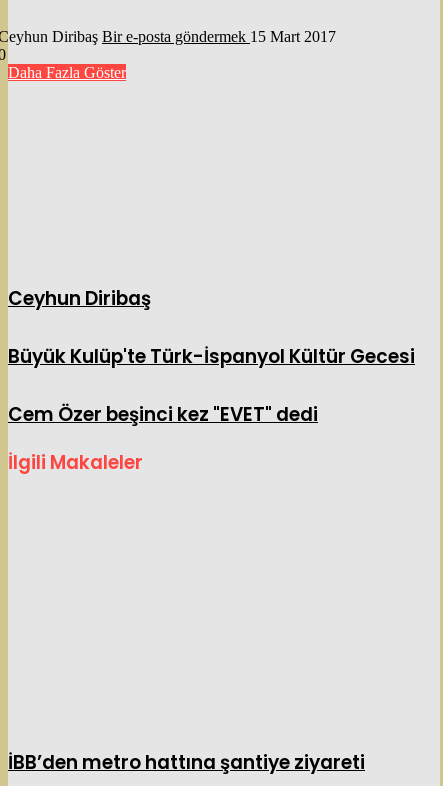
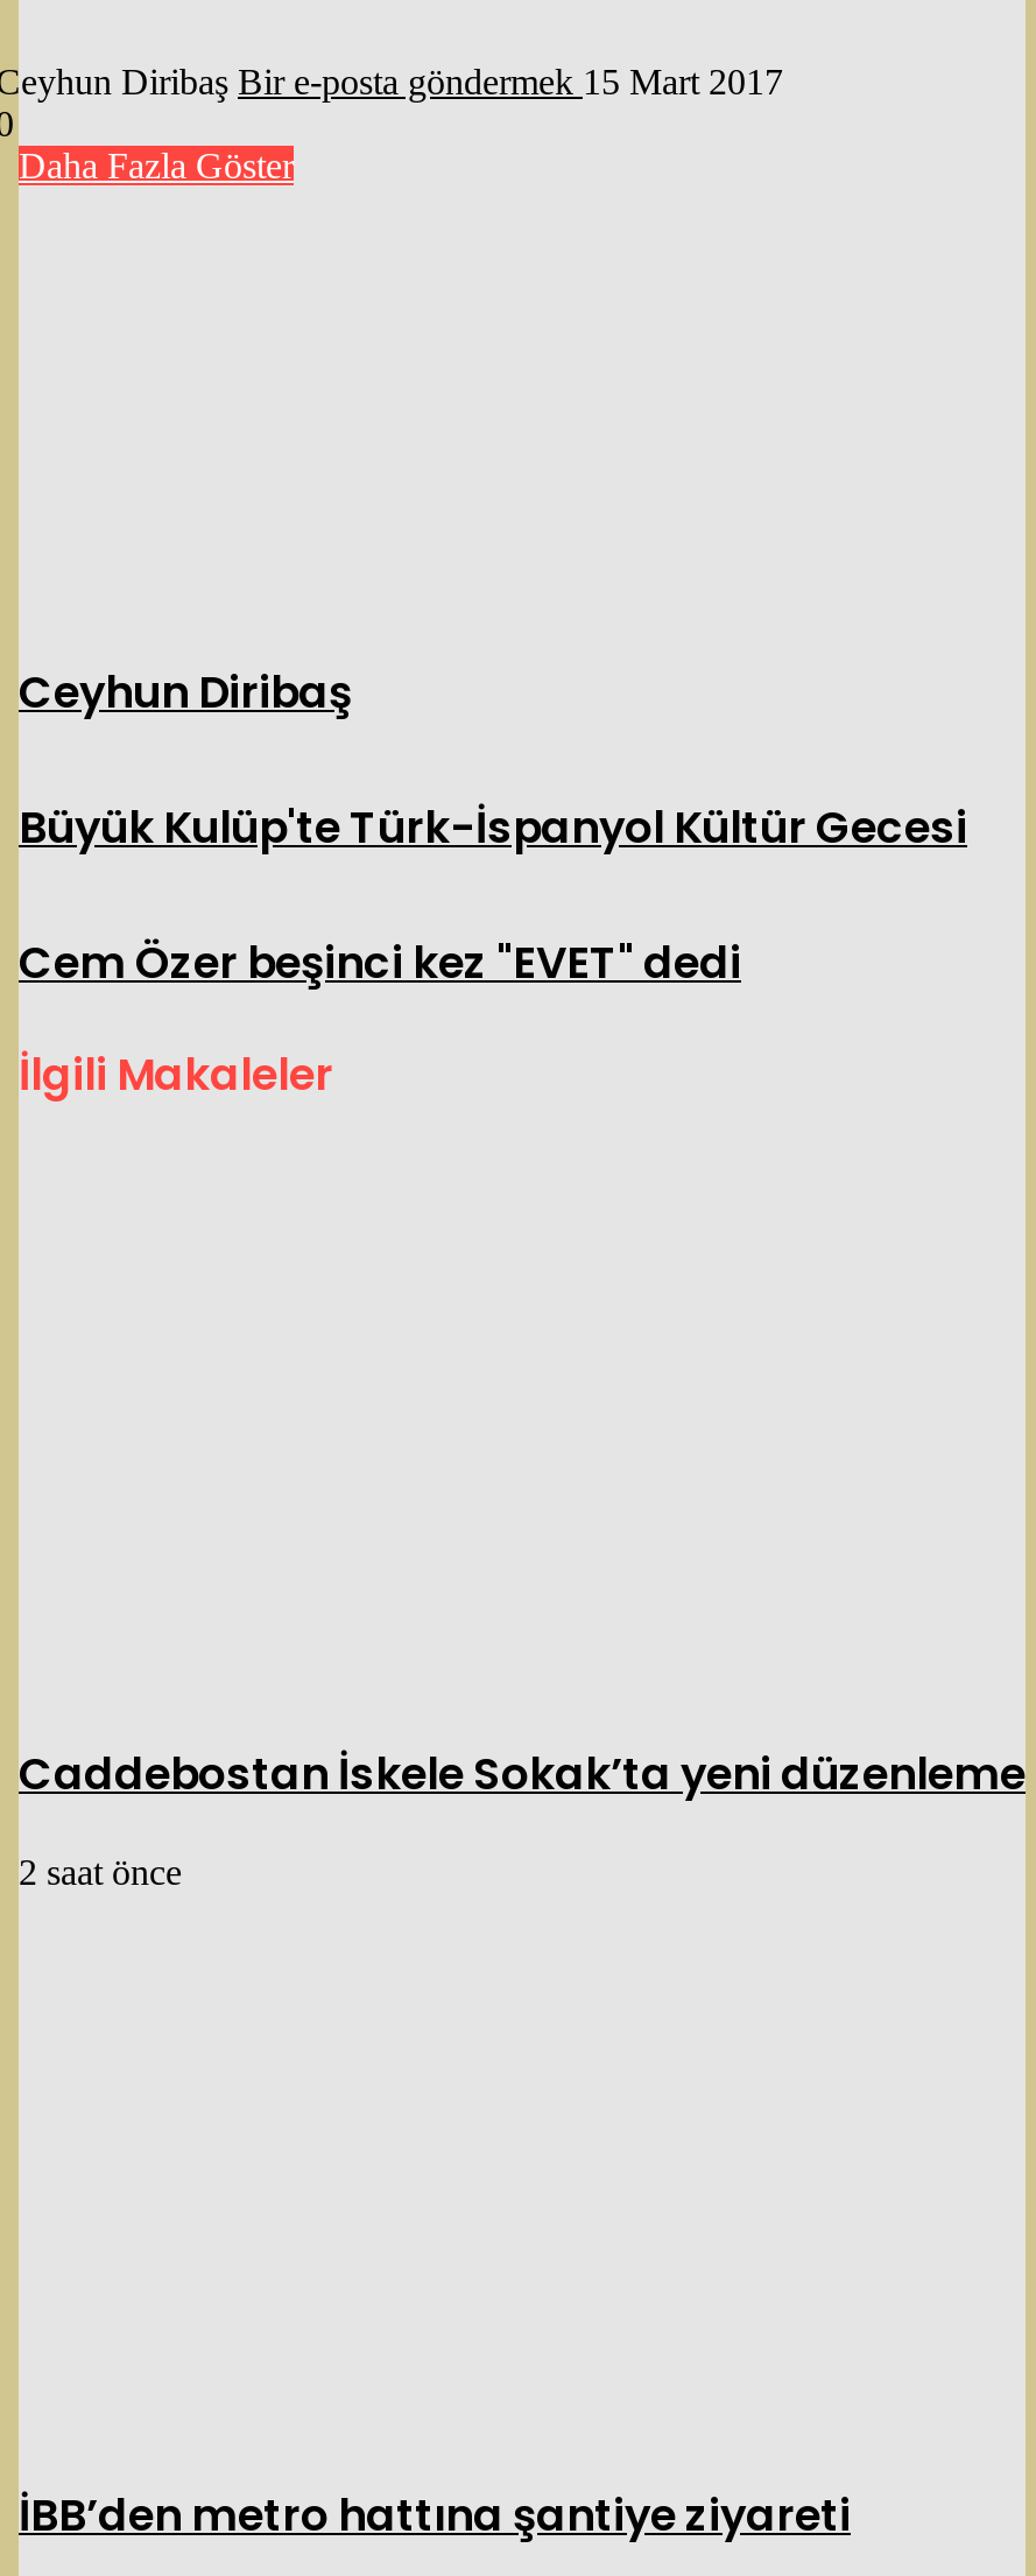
+ Caddebostan İskele Sokak’ta yeni düzenleme
+ 2 saat önce
